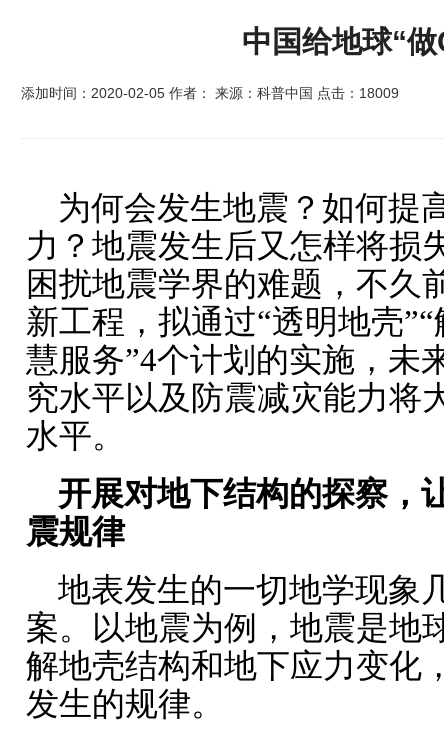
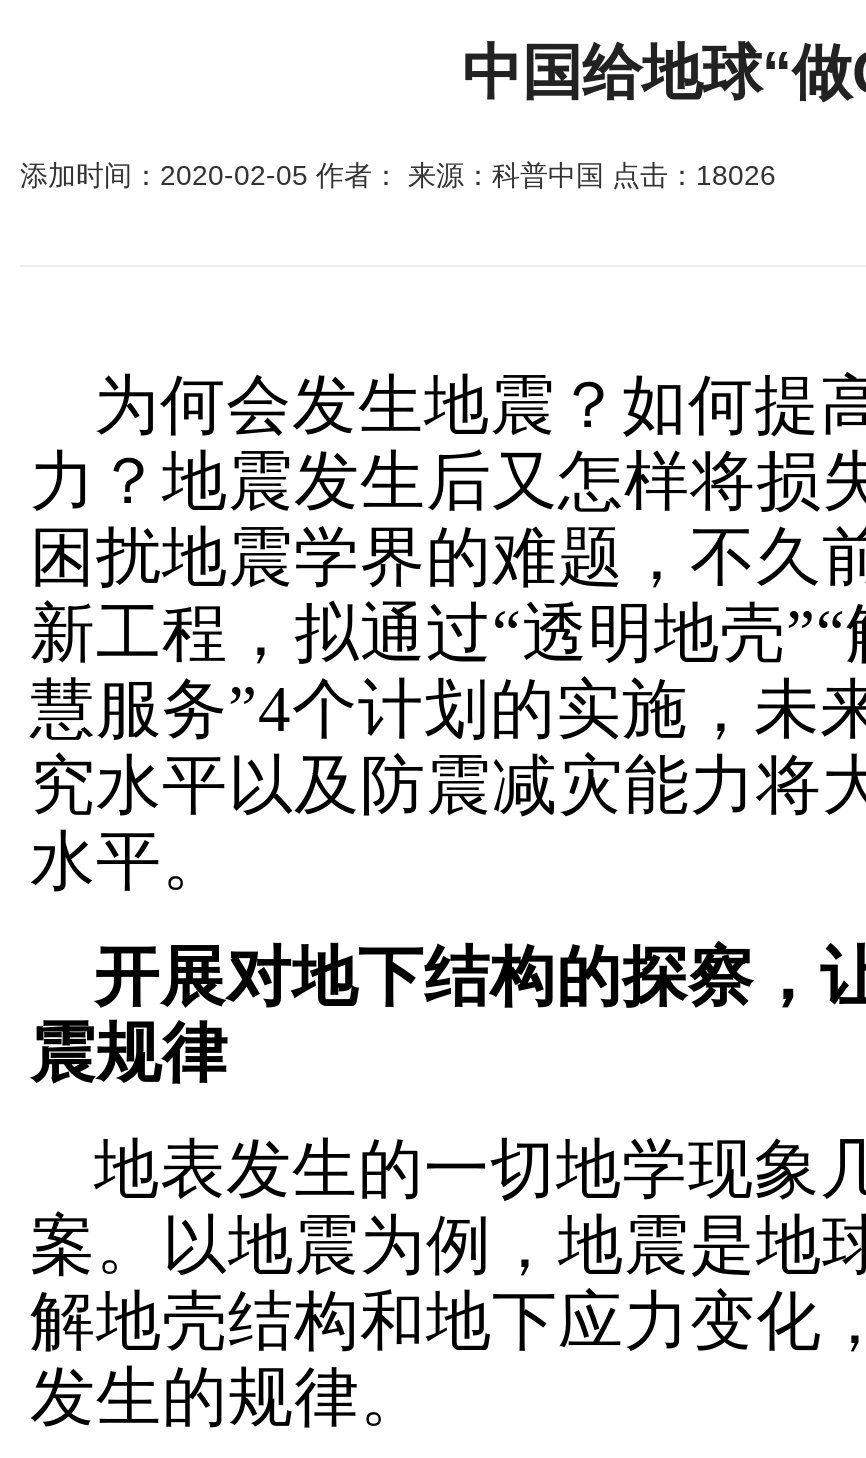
- 添加时间：2020-02-05 作者： 来源：科普中国 点击：18009
+ 添加时间：2020-02-05 作者： 来源：科普中国 点击：18026
